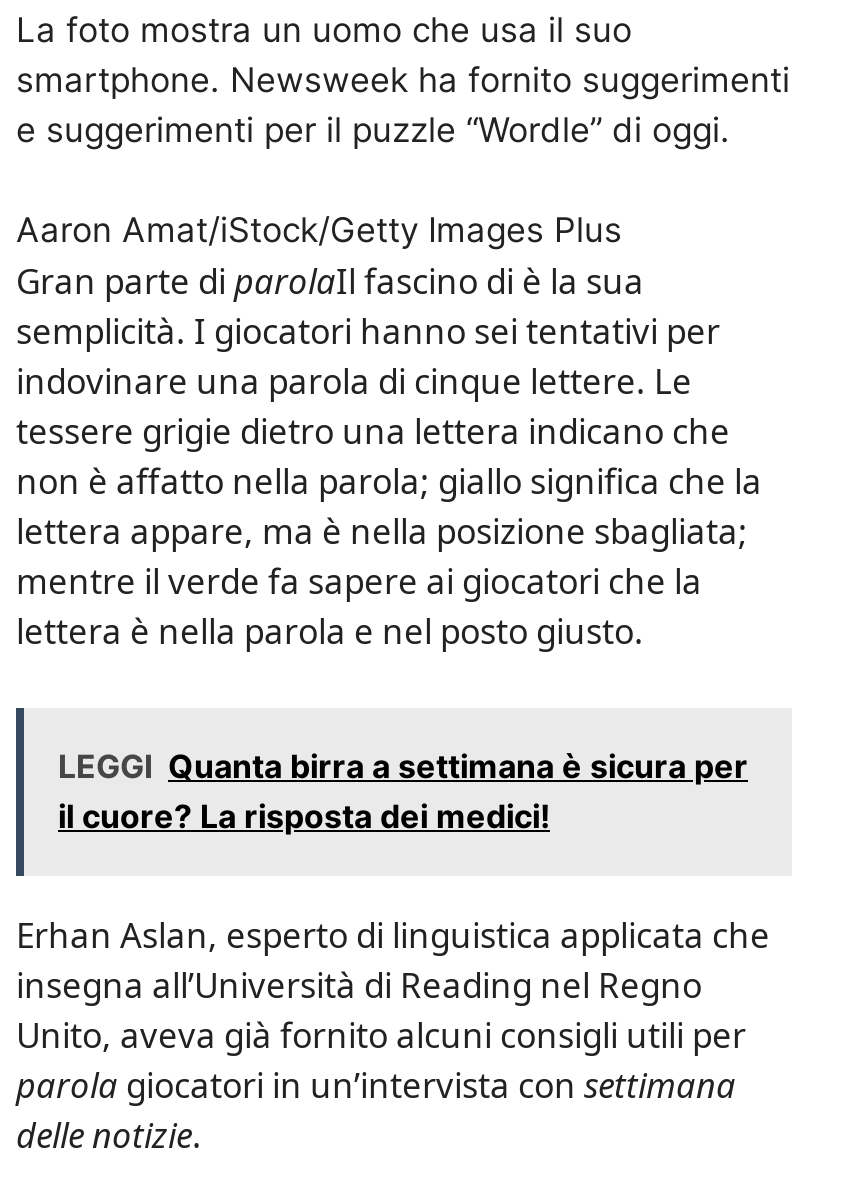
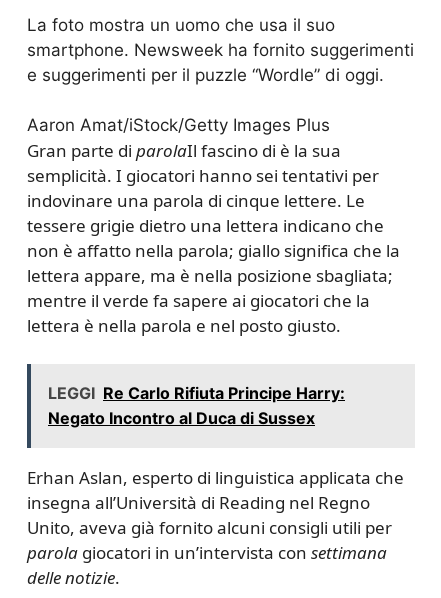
- LEGGI Quanta birra a settimana è sicura per
- il cuore? La risposta dei medici!
+ LEGGI Re Carlo Rifiuta Principe Harry:
+ Negato Incontro al Duca di Sussex
